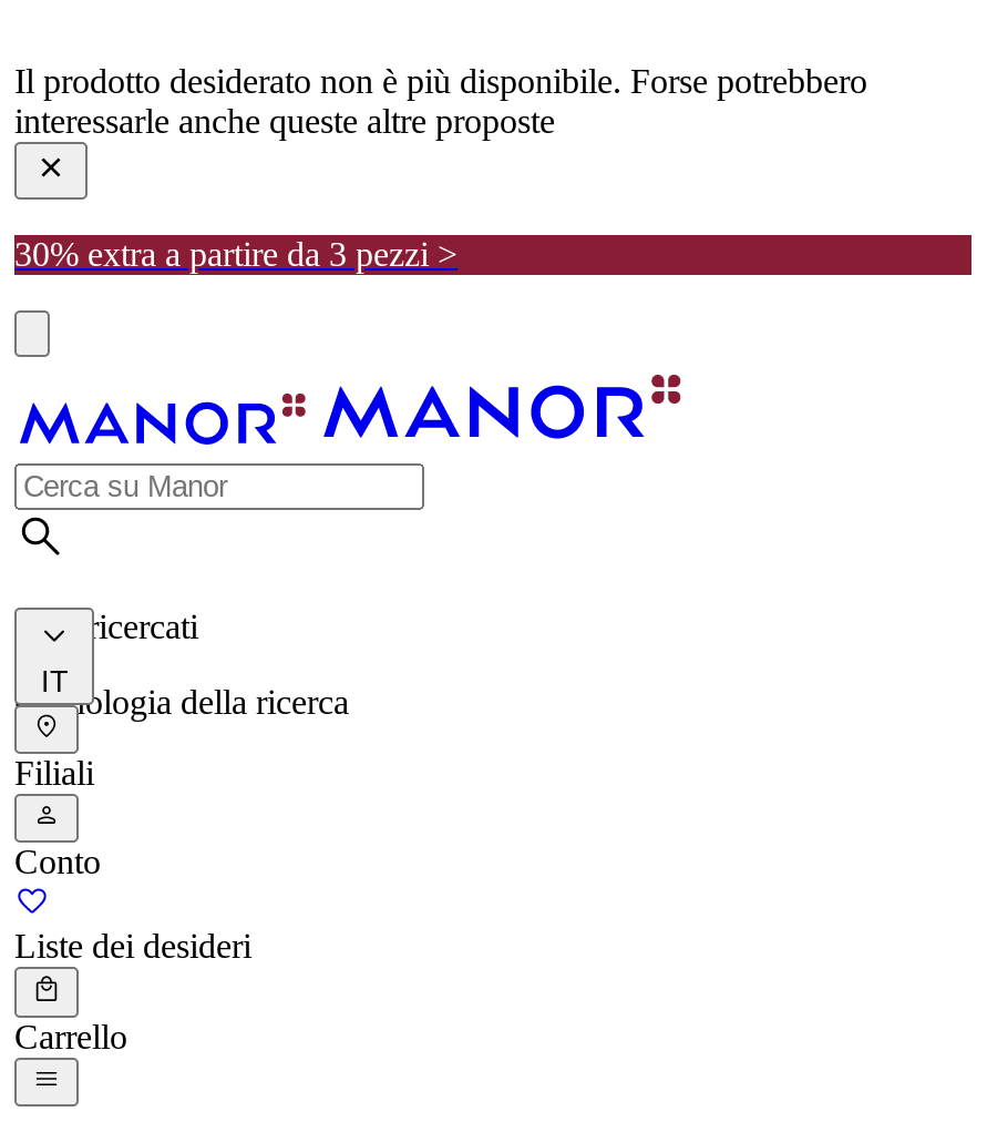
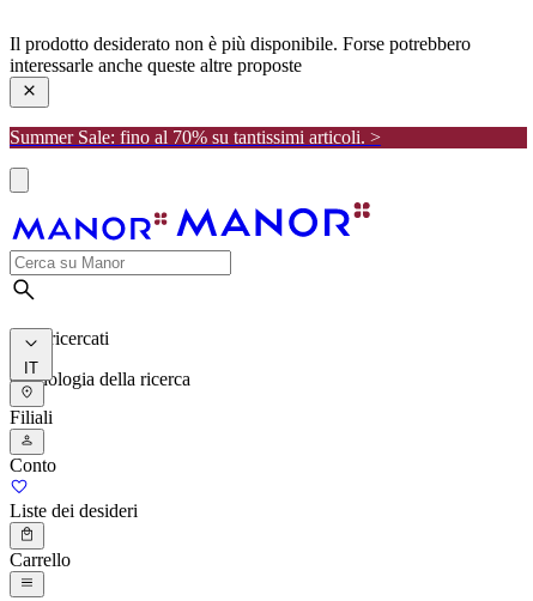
- 30% extra a partire da 3 pezzi >
+ Summer Sale: fino al 70% su tantissimi articoli. >
